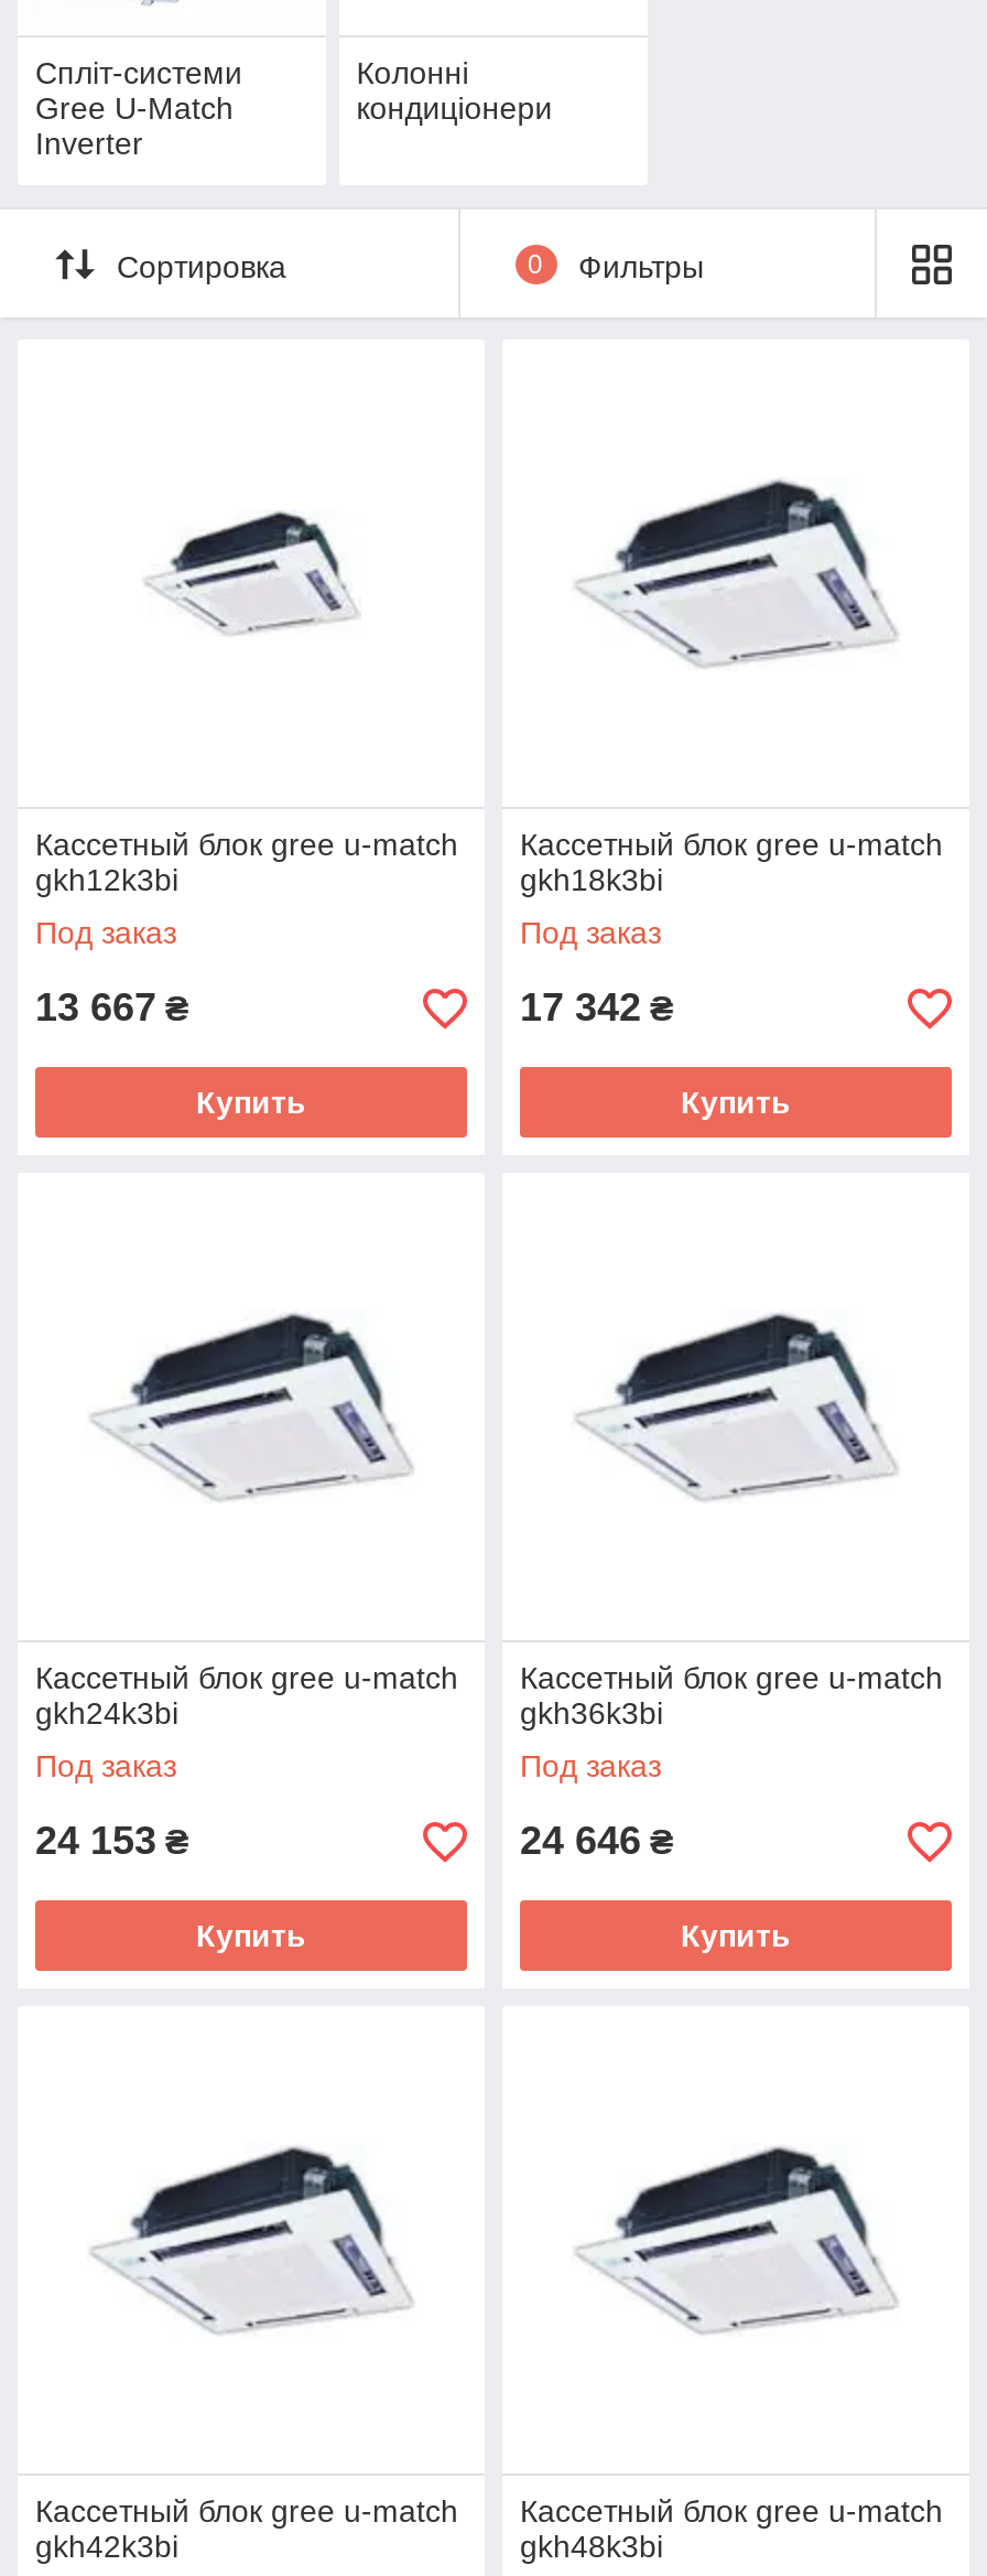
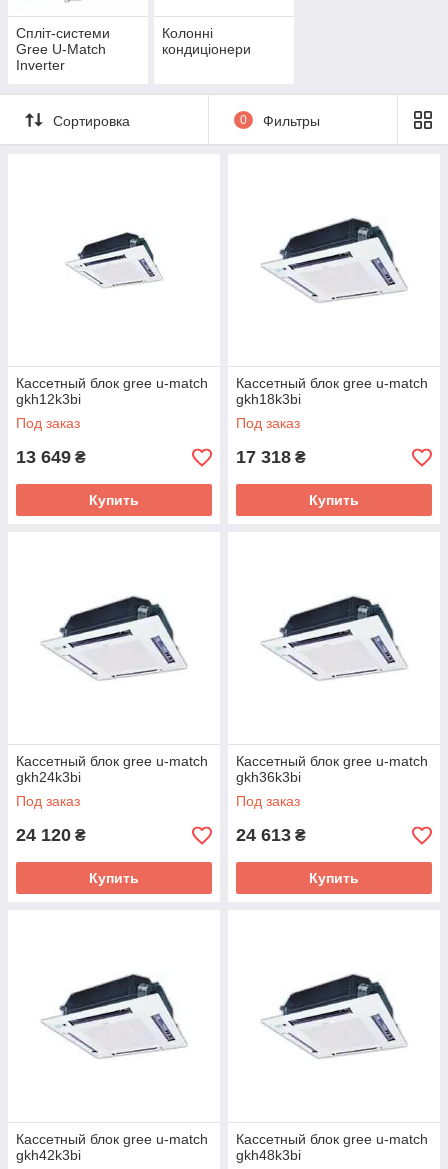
- 13 667 ₴
+ 13 649 ₴

- 17 342 ₴
+ 17 318 ₴

- 24 153 ₴
+ 24 120 ₴

- 24 646 ₴
+ 24 613 ₴
